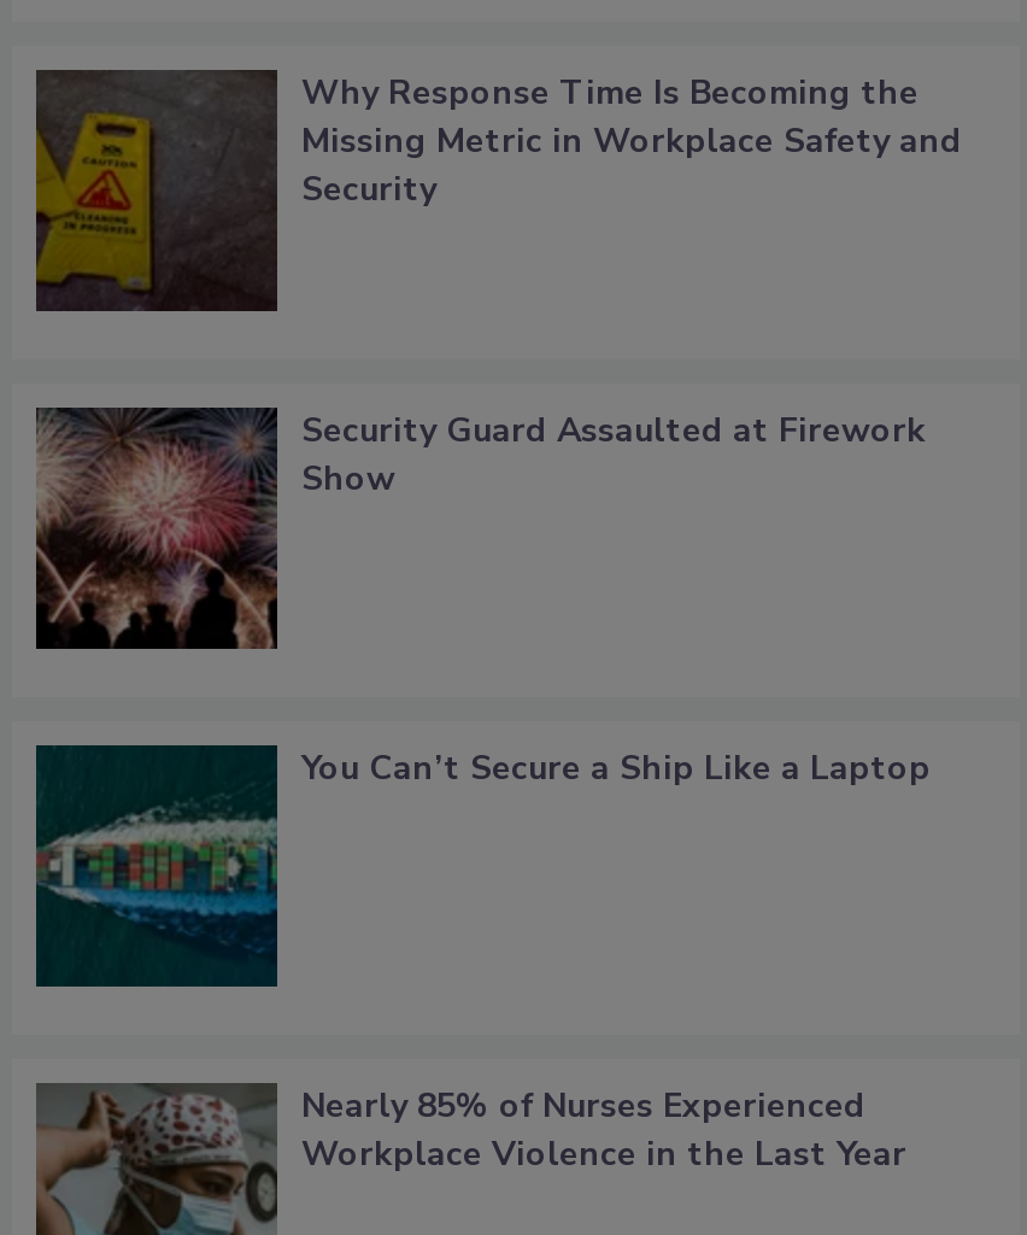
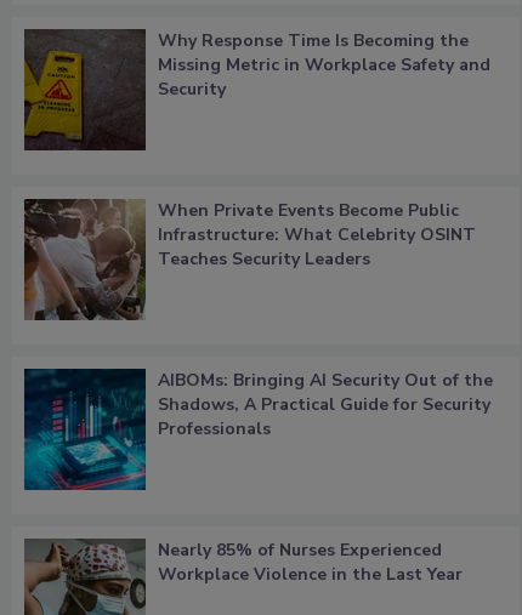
- [image]
- Security Guard Assaulted at Firework
- Show
+ [image]
+ When Private Events Become Public
+ Infrastructure: What Celebrity OSINT
+ Teaches Security Leaders

- [image]
- You Can’t Secure a Ship Like a Laptop
+ [image]
+ AIBOMs: Bringing AI Security Out of the
+ Shadows, A Practical Guide for Security
+ Professionals
